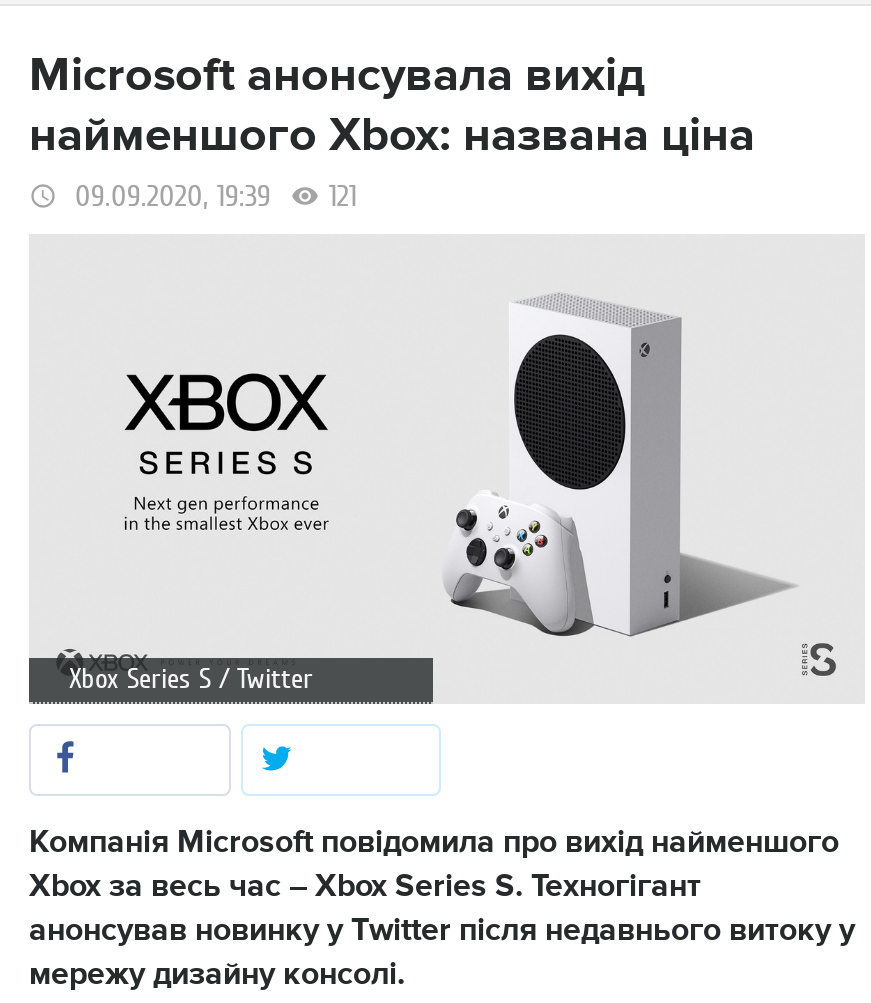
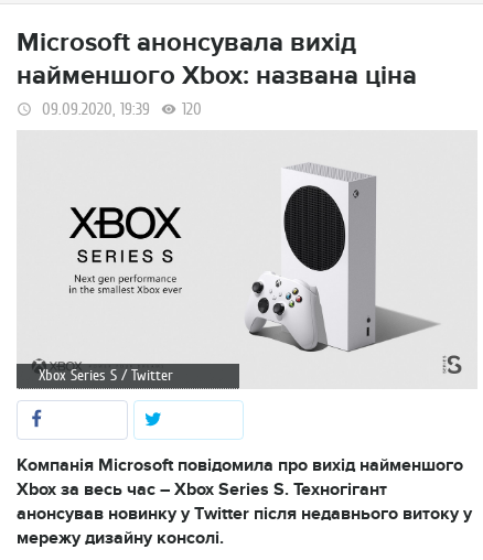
- 09.09.2020, 19:39 121
+ 09.09.2020, 19:39 120
